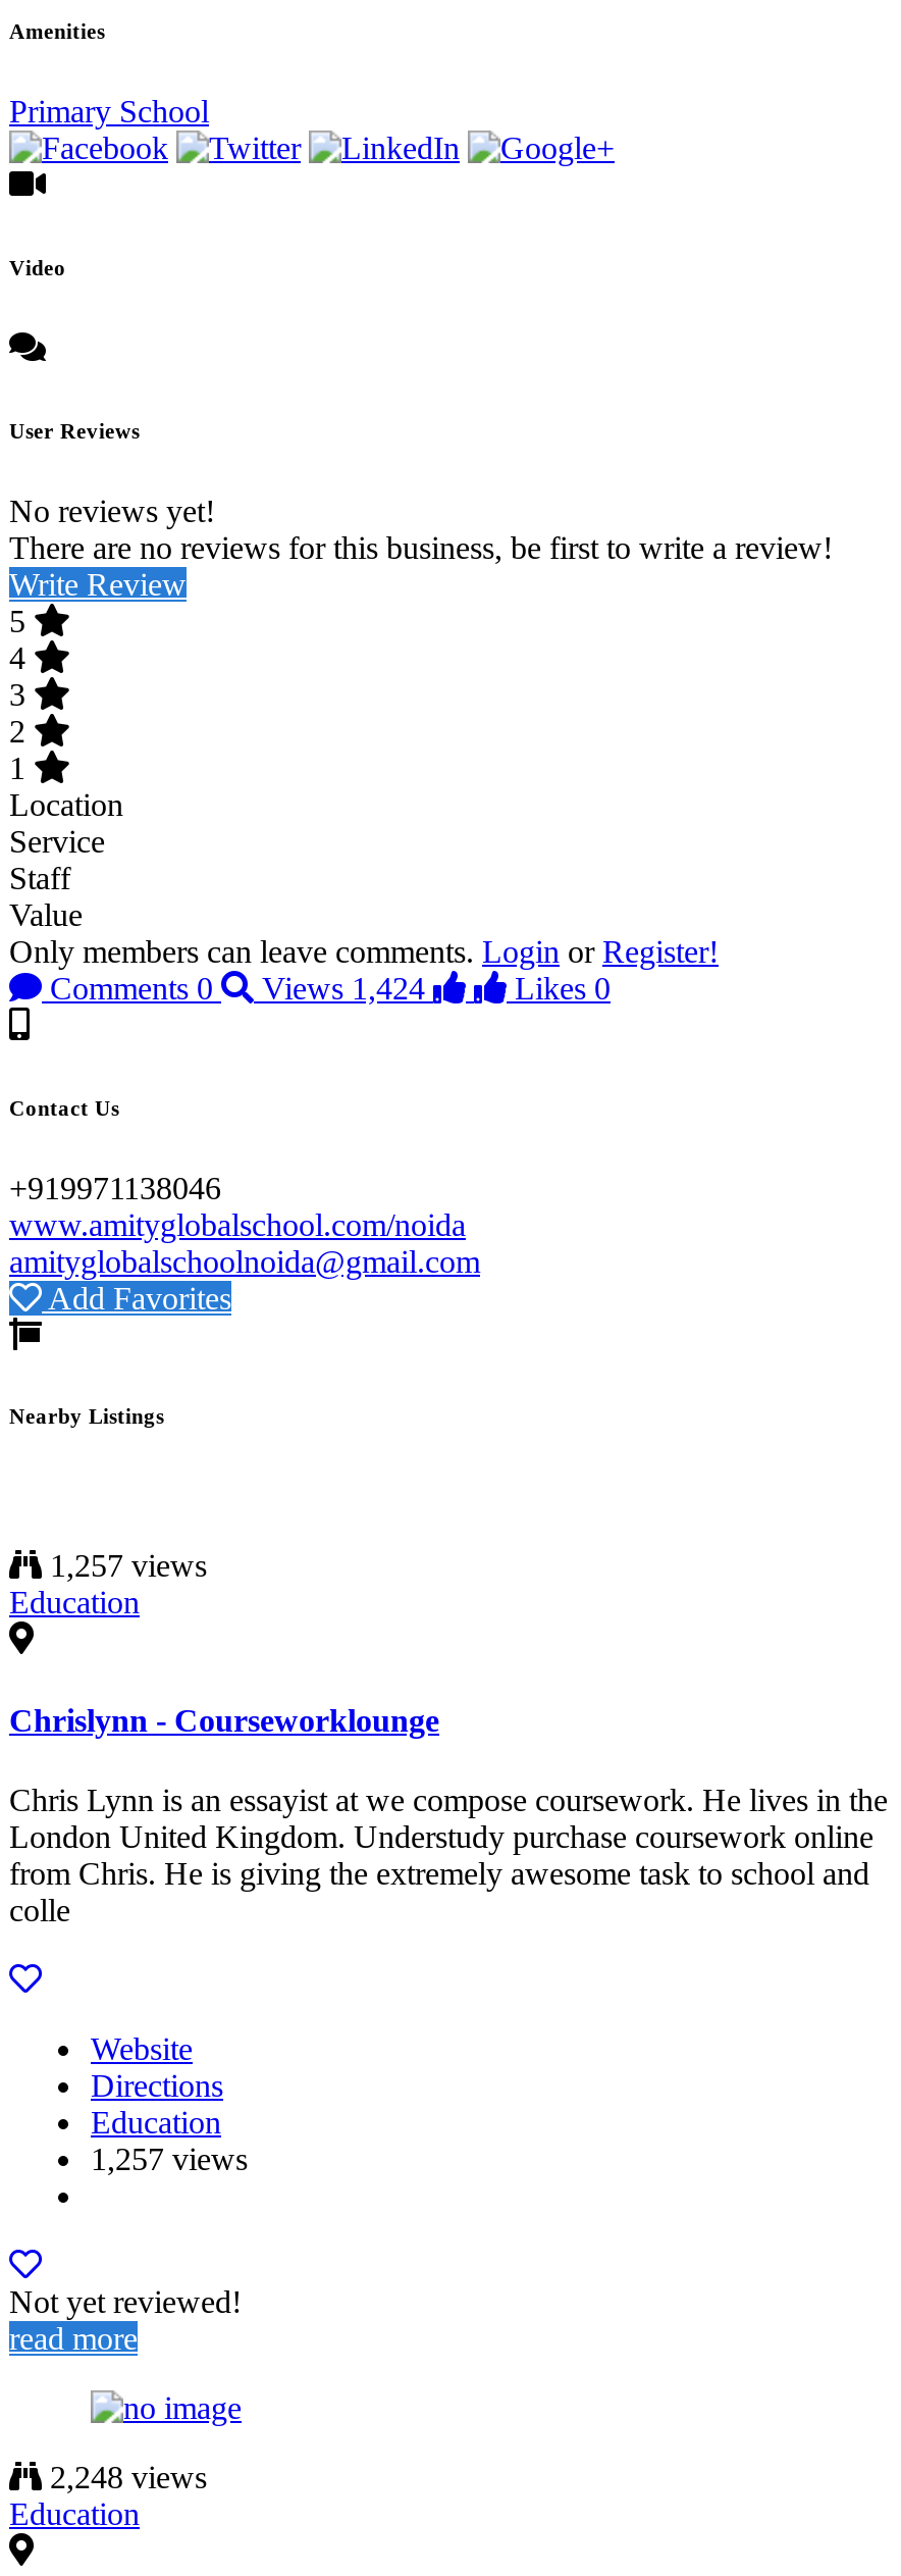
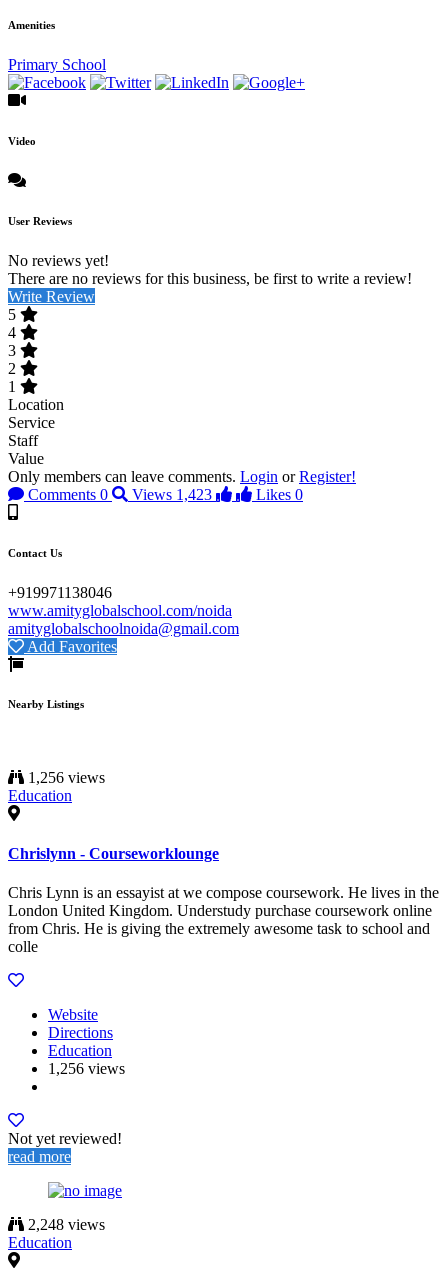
- Comments 0 Views 1,424
+ Comments 0 Views 1,423

- 1,257 views
+ 1,256 views

- 1,257 views
+ 1,256 views
